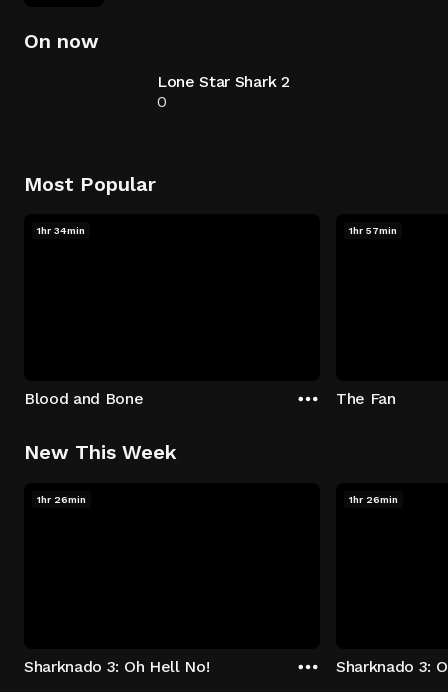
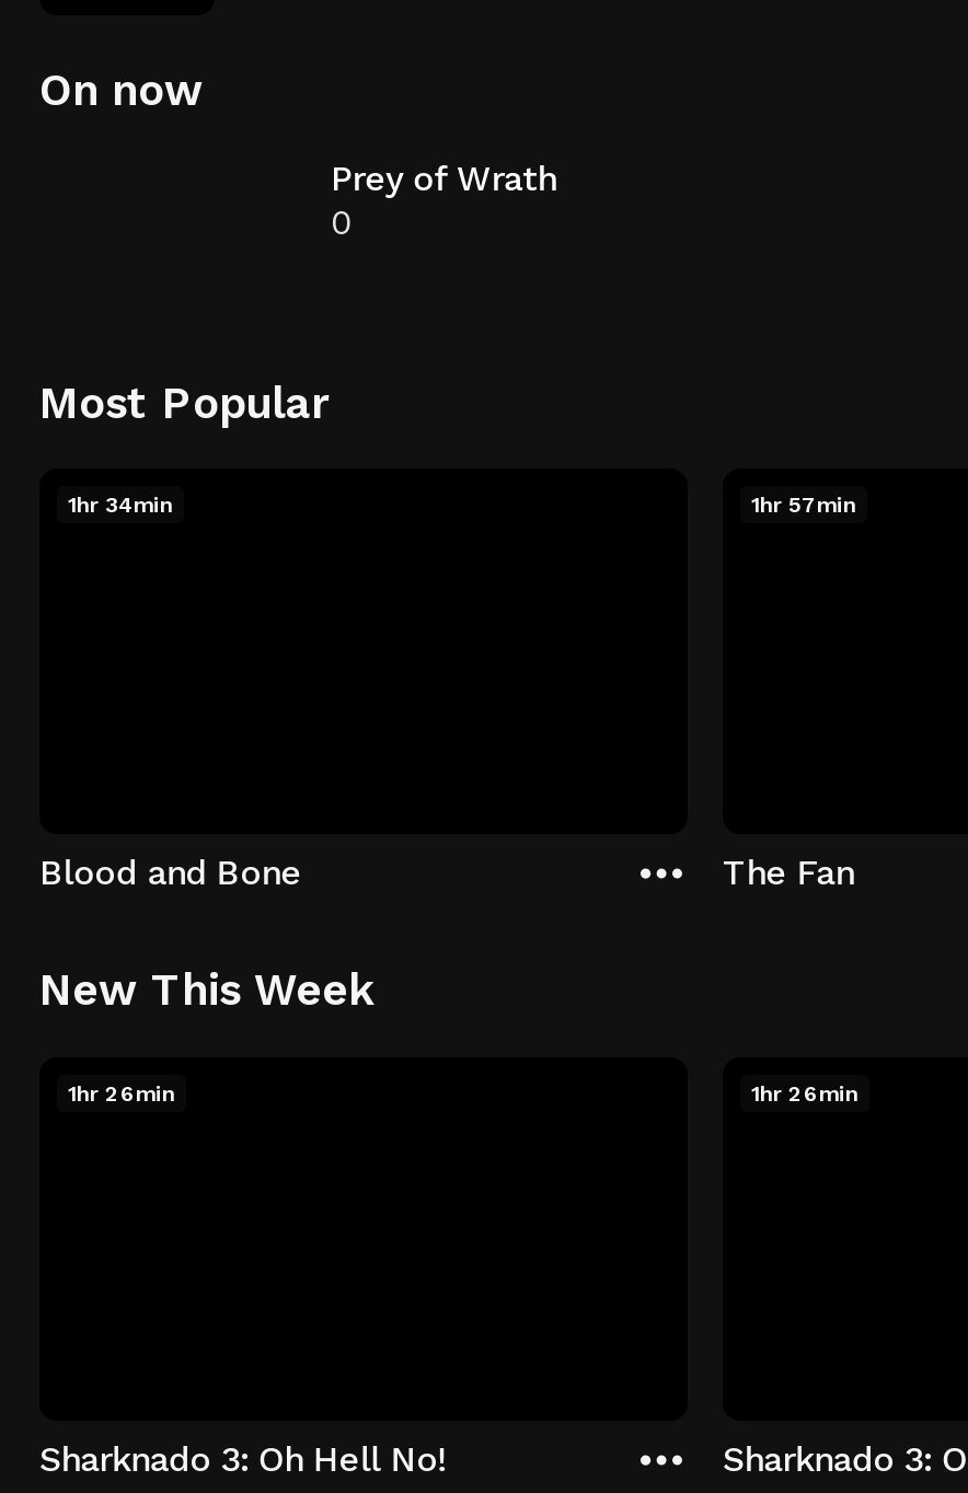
- Lone Star Shark 2
+ Prey of Wrath
